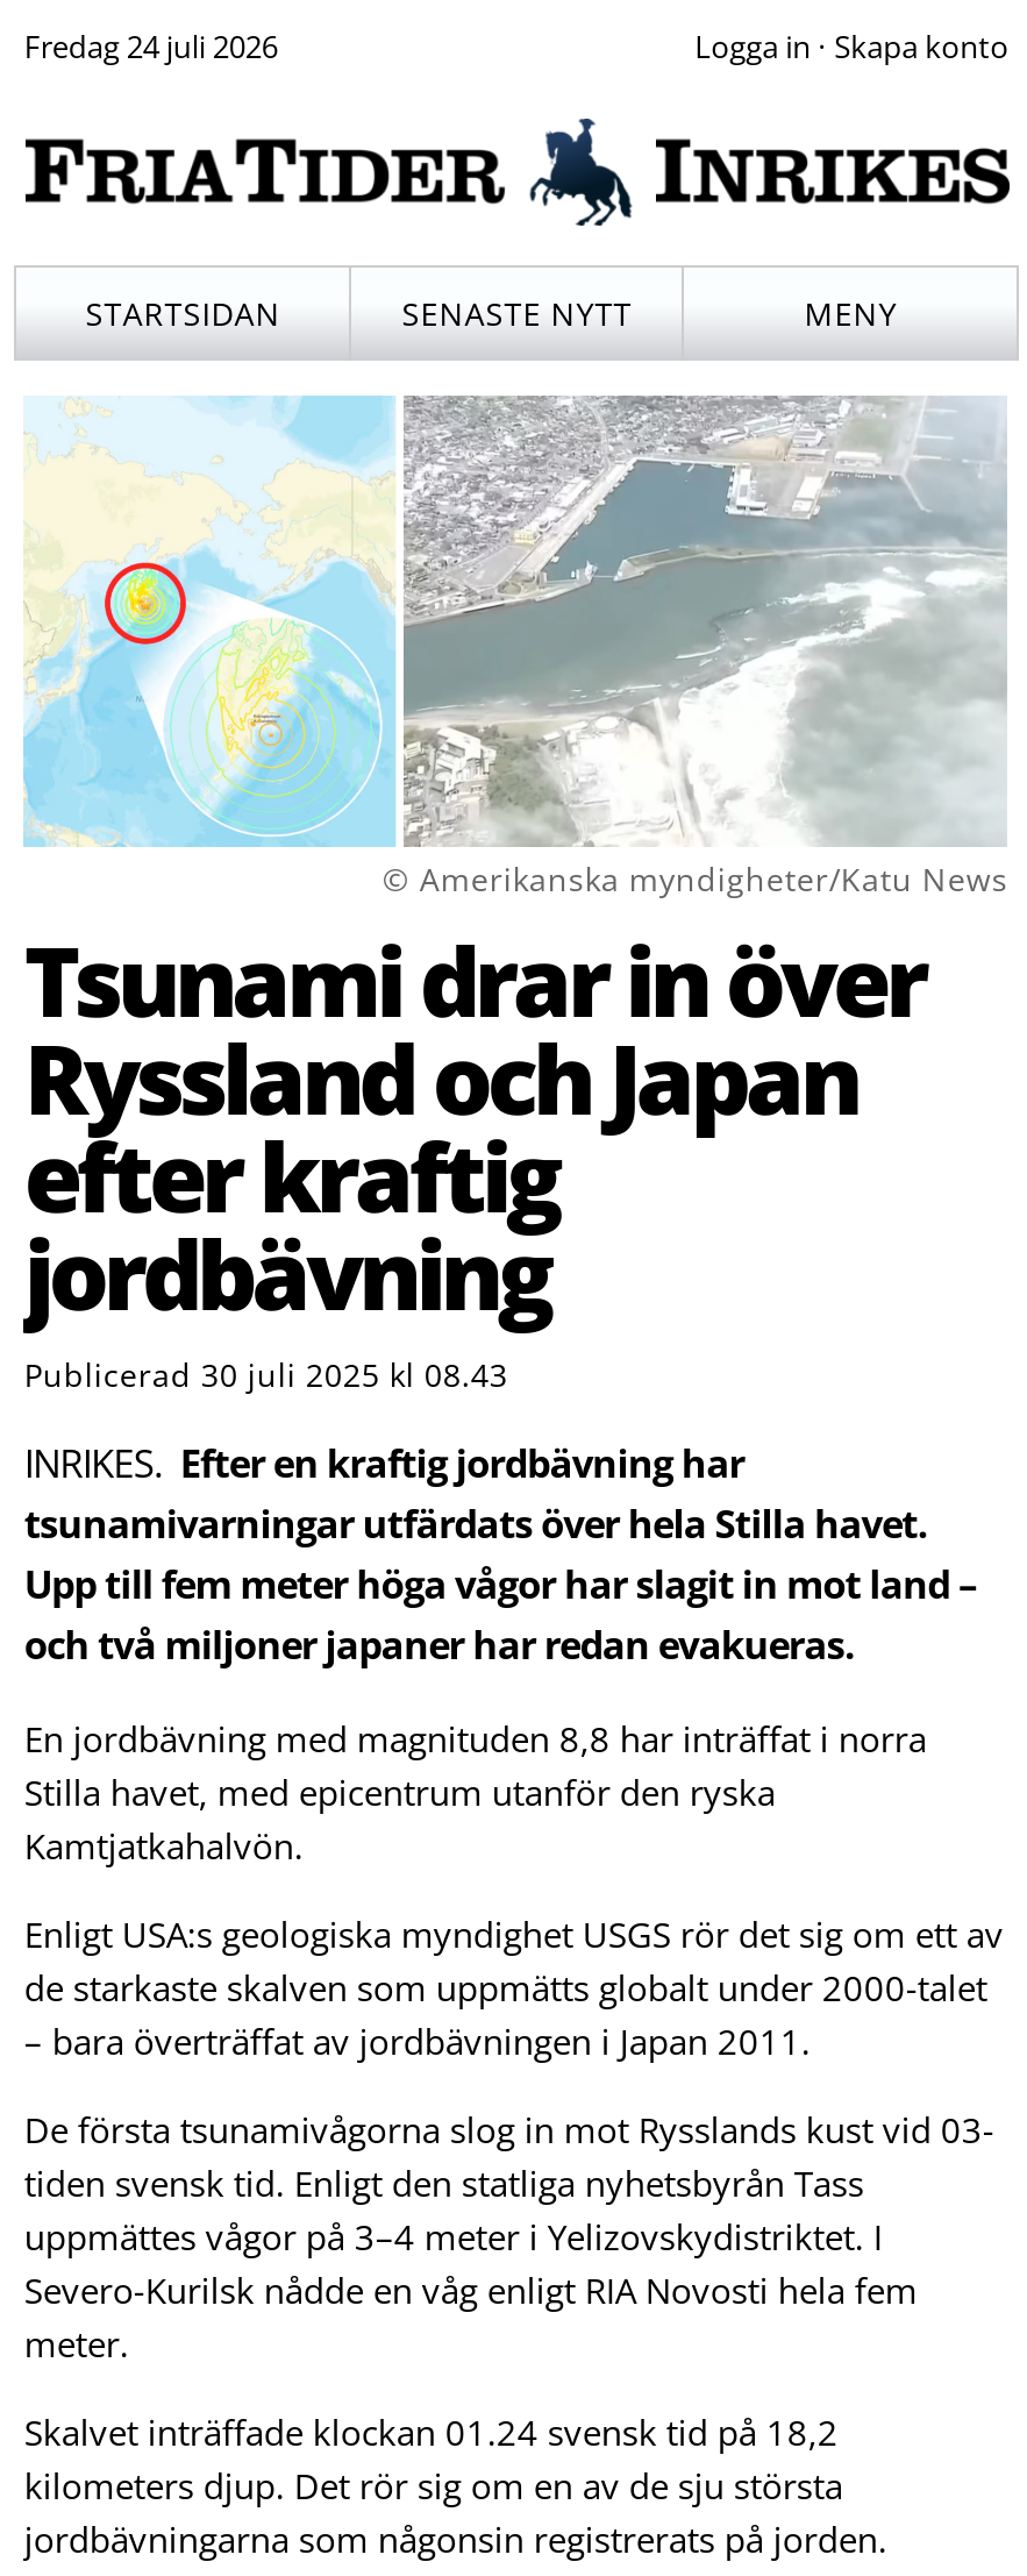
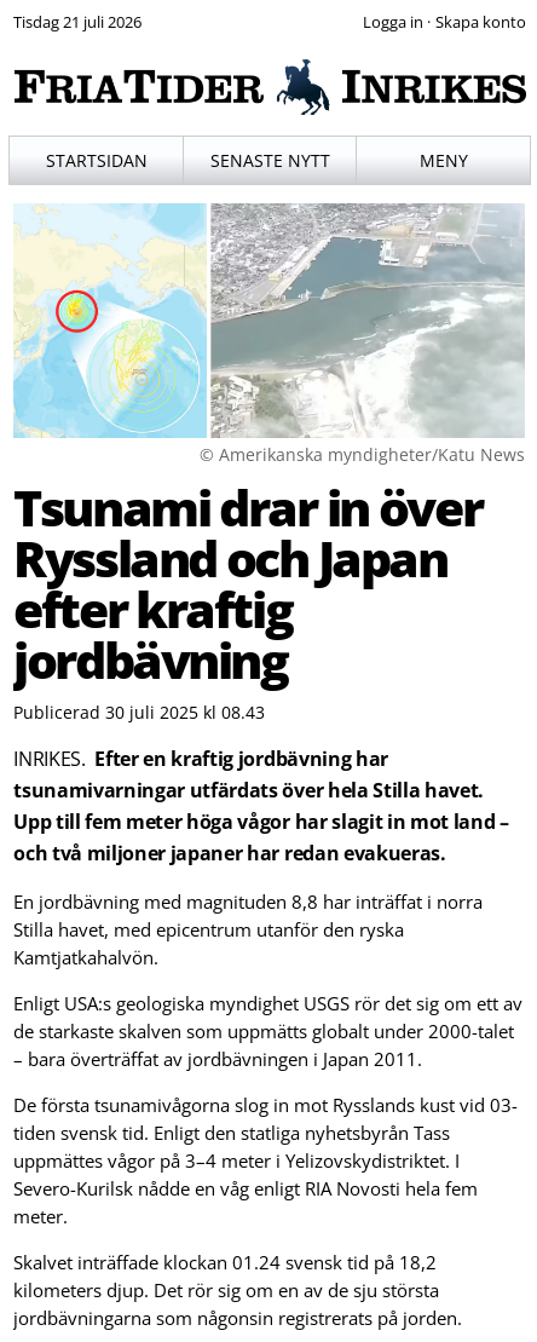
- Fredag 24 juli 2026
+ Tisdag 21 juli 2026
